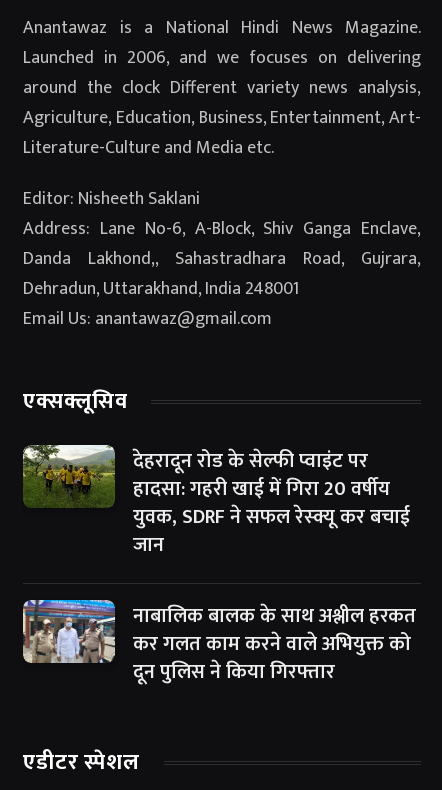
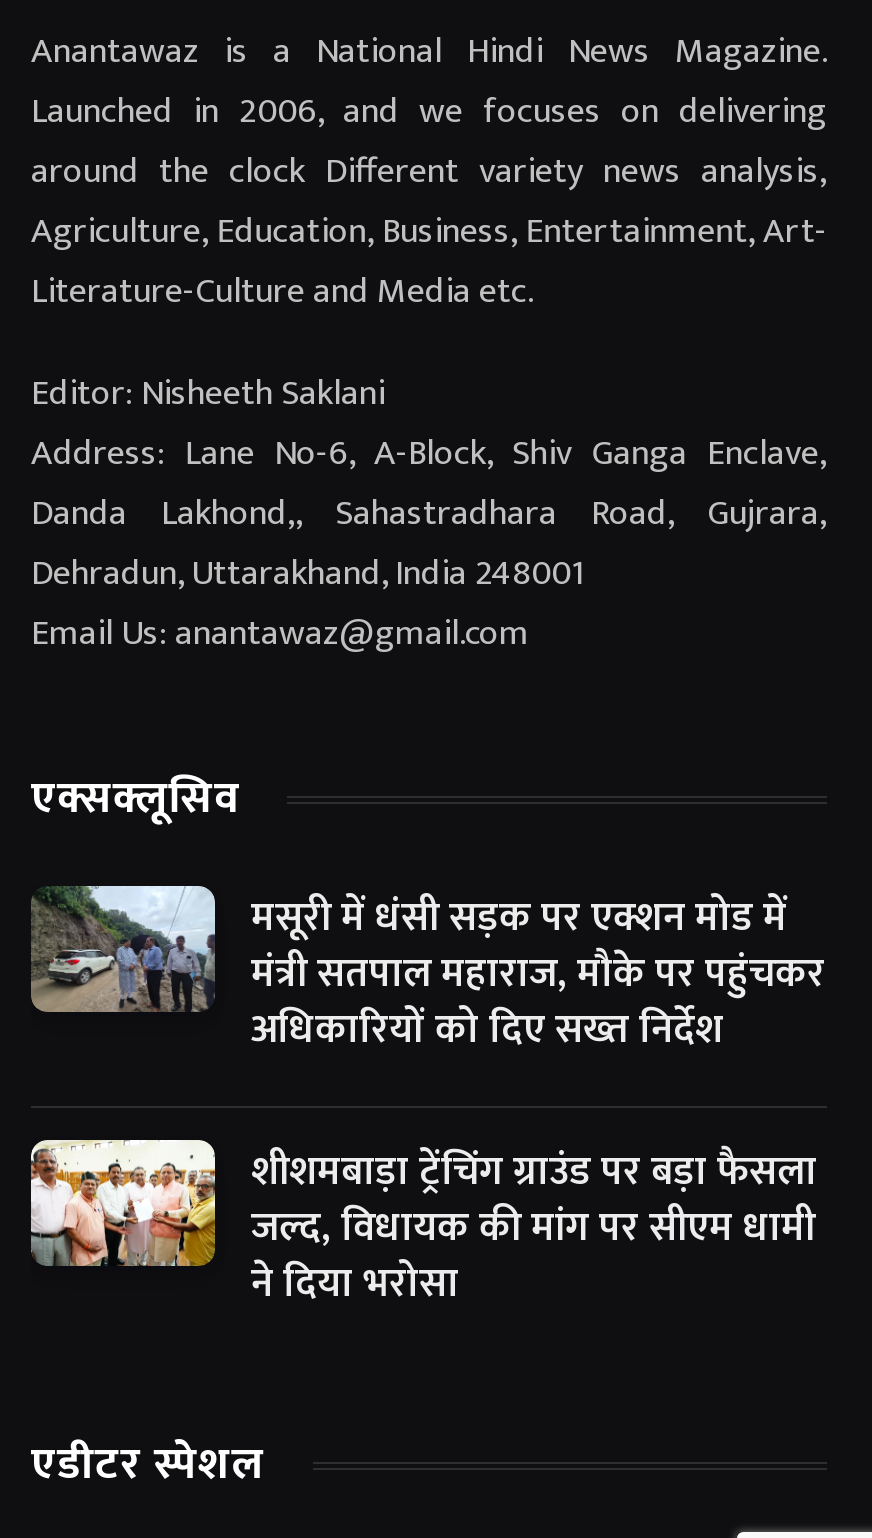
- [image]
- देहरादून रोड के सेल्फी प्वाइंट पर
- हादसा: गहरी खाई में गिरा 20 वर्षीय
- युवक, SDRF ने सफल रेस्क्यू कर बचाई
- जान
+ [image]
+ मसूरी में धंसी सड़क पर एक्शन मोड में
+ मंत्री सतपाल महाराज, मौके पर पहुंचकर
+ अधिकारियों को दिए सख्त निर्देश

- [image]
- नाबालिक बालक के साथ अश्लील हरकत
- कर गलत काम करने वाले अभियुक्त को
- दून पुलिस ने किया गिरफ्तार
+ [image]
+ शीशमबाड़ा ट्रेंचिंग ग्राउंड पर बड़ा फैसला
+ जल्द, विधायक की मांग पर सीएम धामी
+ ने दिया भरोसा
